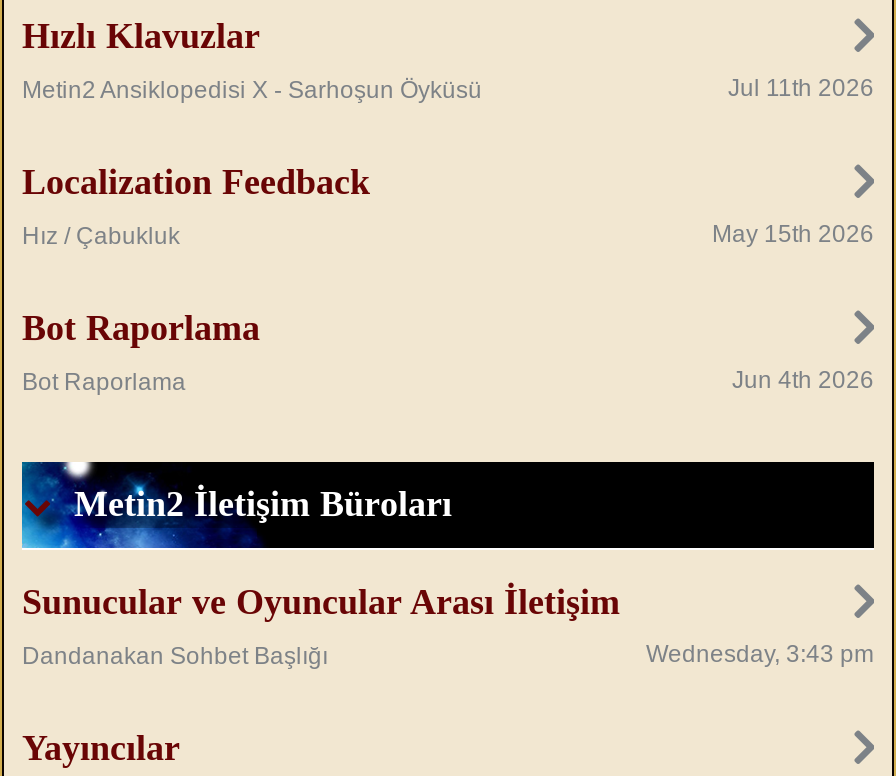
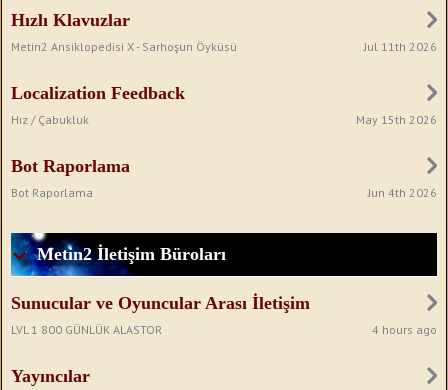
- Dandanakan Sohbet Başlığı
- Wednesday, 3:43 pm
+ LVL 1 800 GÜNLÜK ALASTOR
+ 4 hours ago
